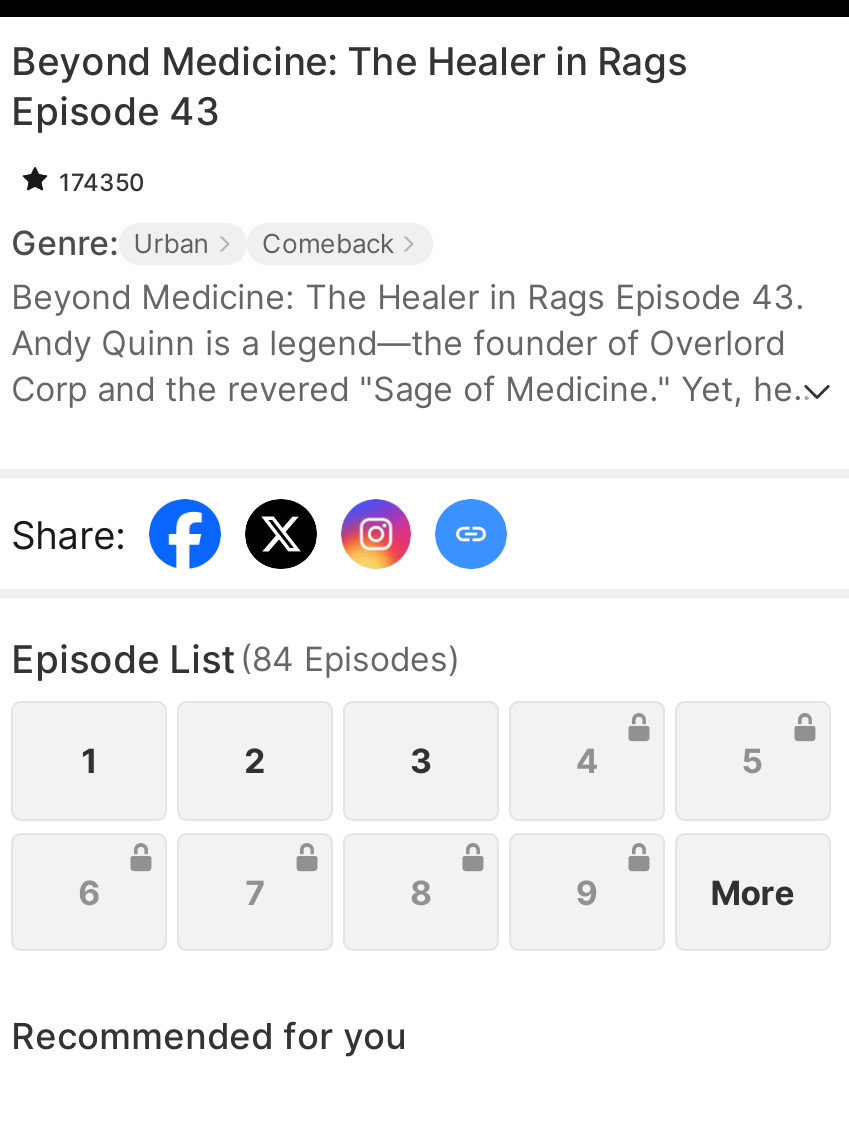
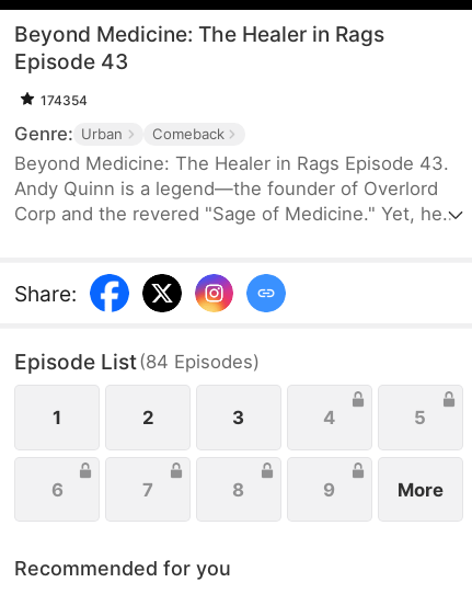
- 174350
+ 174354
